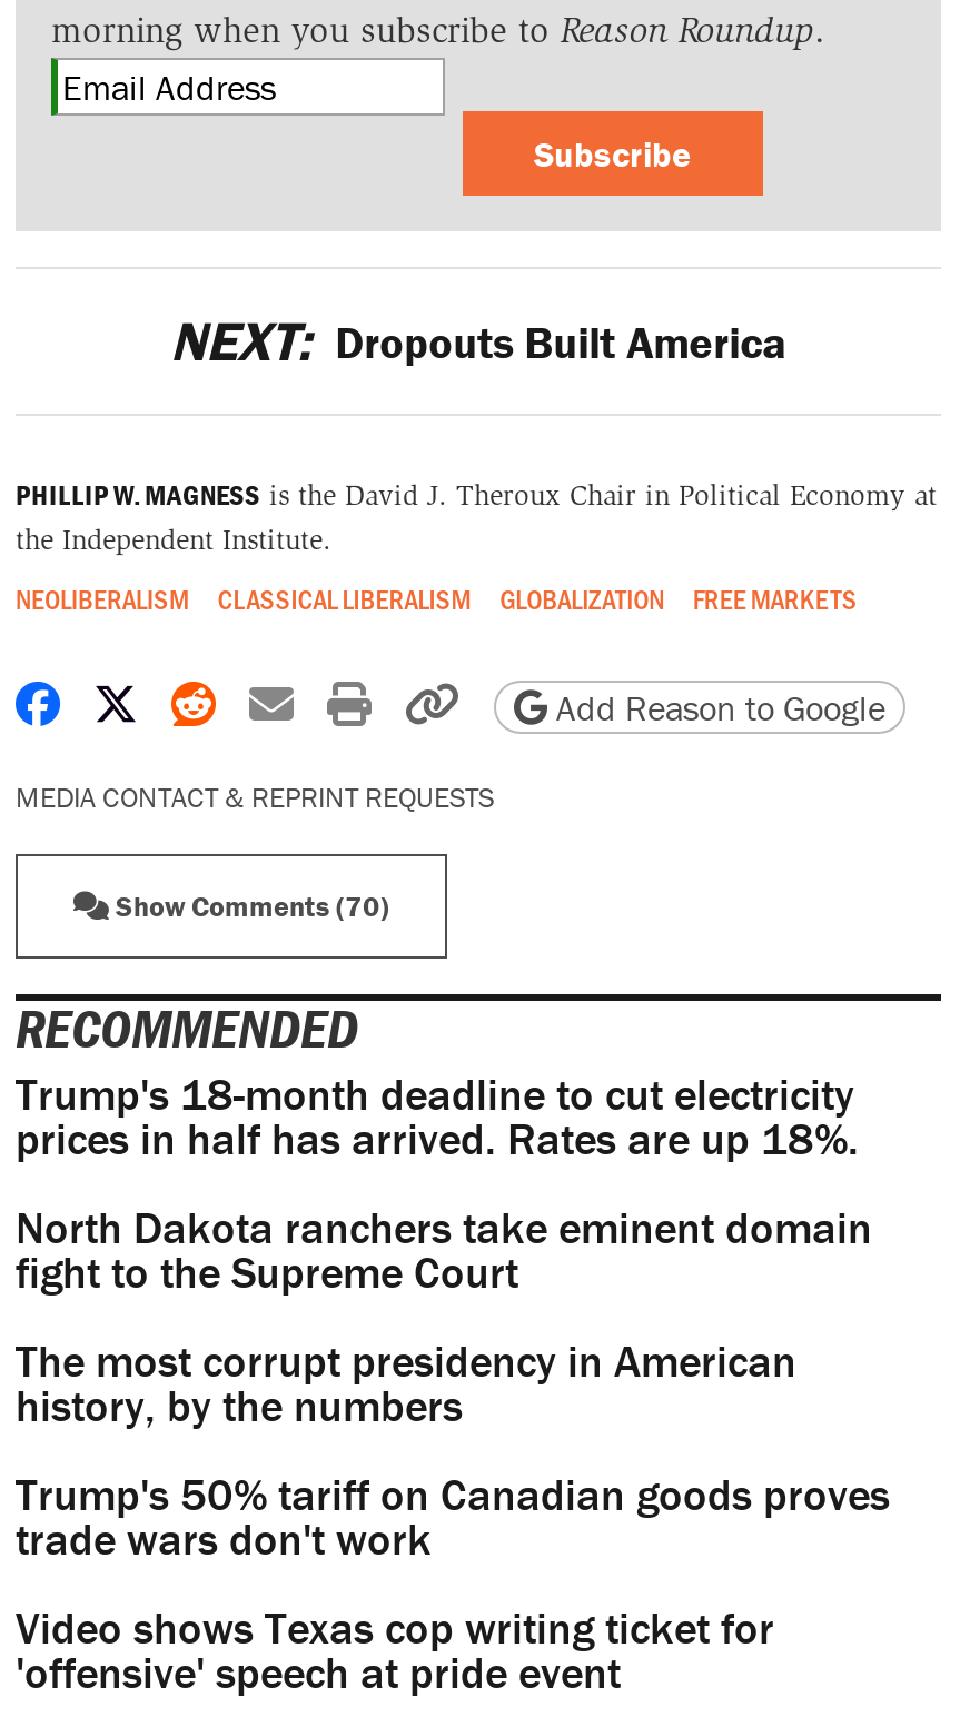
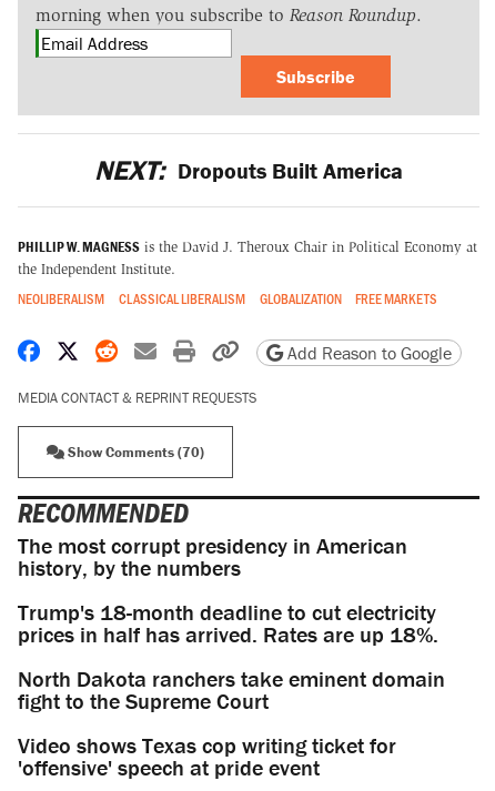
moved down: Trump's 18-month deadline to cut electricity | prices in half has arrived. Rates are up 18%. | North Dakota ranchers take eminent domain | fight to the Supreme Court

moved up: The most corrupt presidency in American | history, by the numbers

- Trump's 50% tariff on Canadian goods proves
- trade wars don't work
